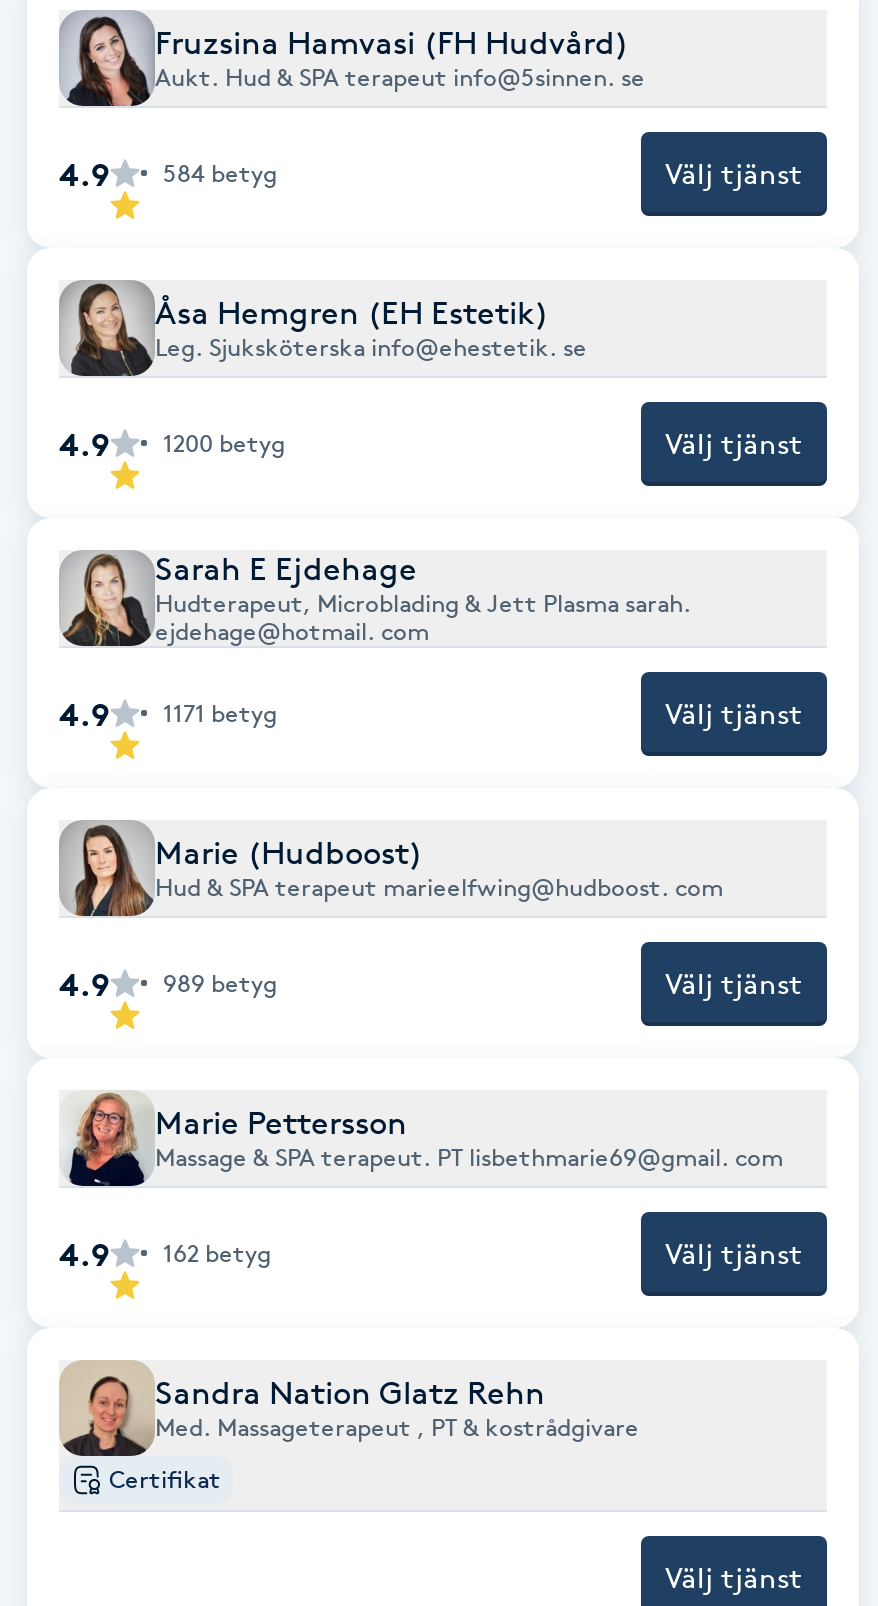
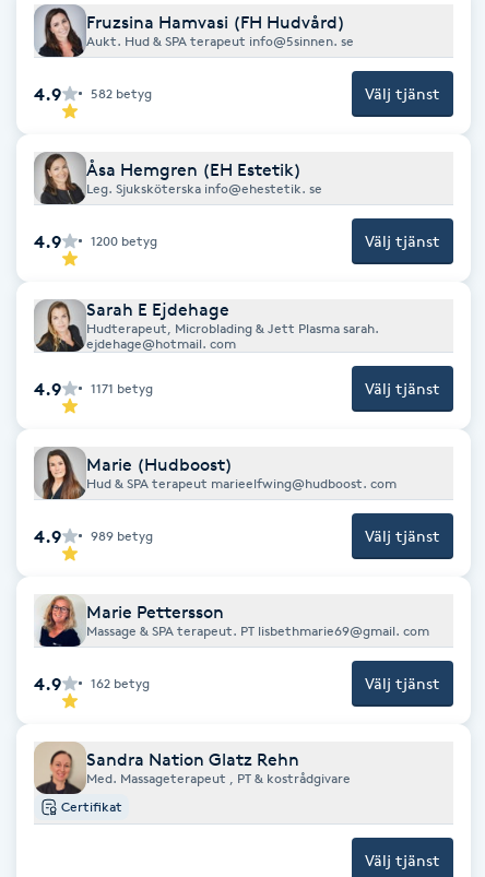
- 584 betyg
+ 582 betyg
